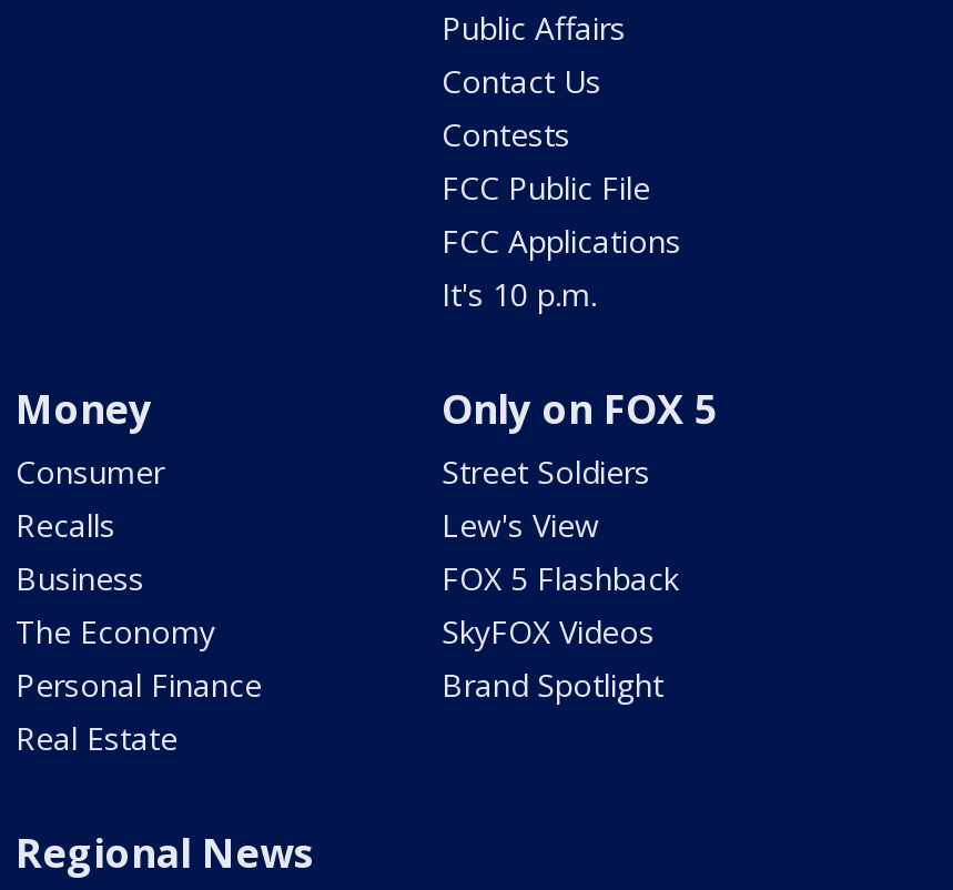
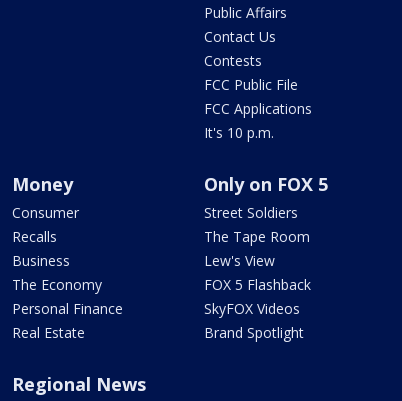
moved down: Lew's View | FOX 5 Flashback | SkyFOX Videos | Brand Spotlight

+ The Tape Room
